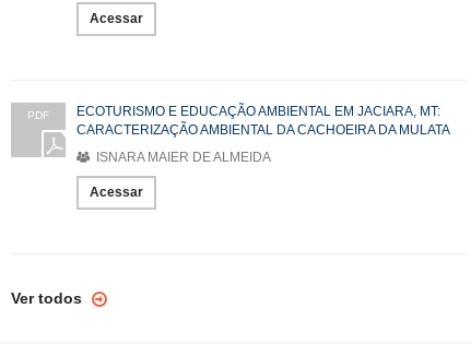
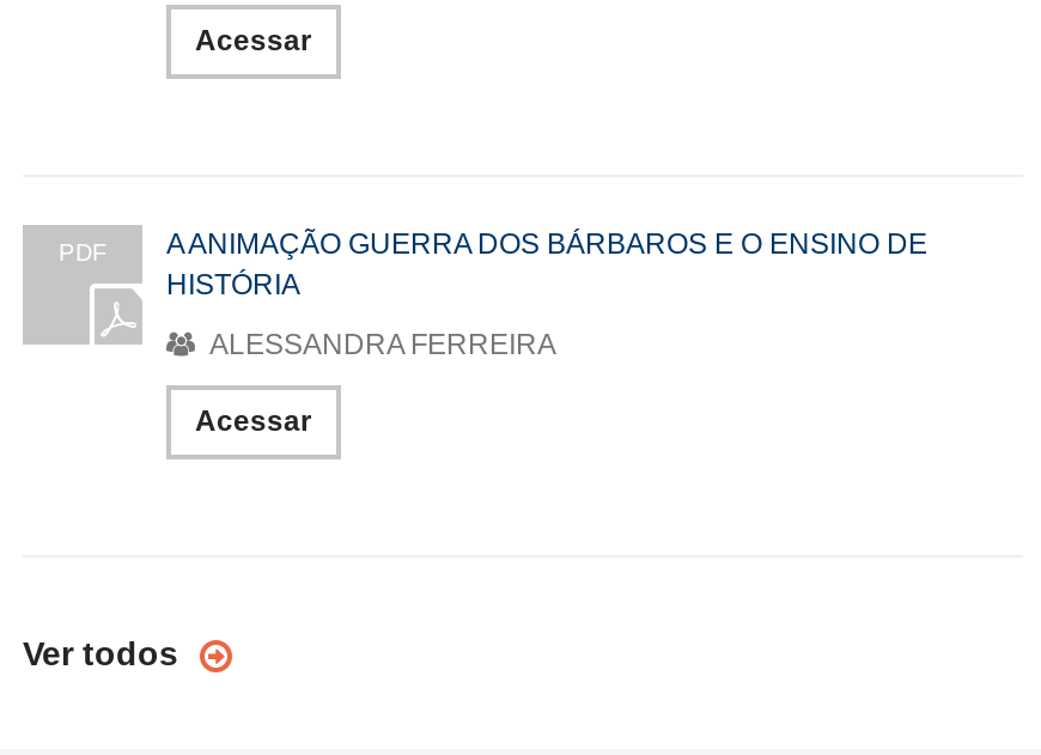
- ECOTURISMO E EDUCAÇÃO AMBIENTAL EM JACIARA, MT:
- CARACTERIZAÇÃO AMBIENTAL DA CACHOEIRA DA MULATA
+ A ANIMAÇÃO GUERRA DOS BÁRBAROS E O ENSINO DE
+ HISTÓRIA

- ISNARA MAIER DE ALMEIDA
+ ALESSANDRA FERREIRA
